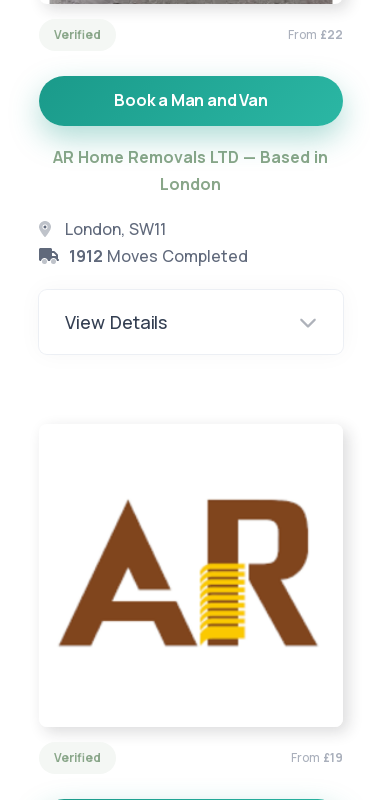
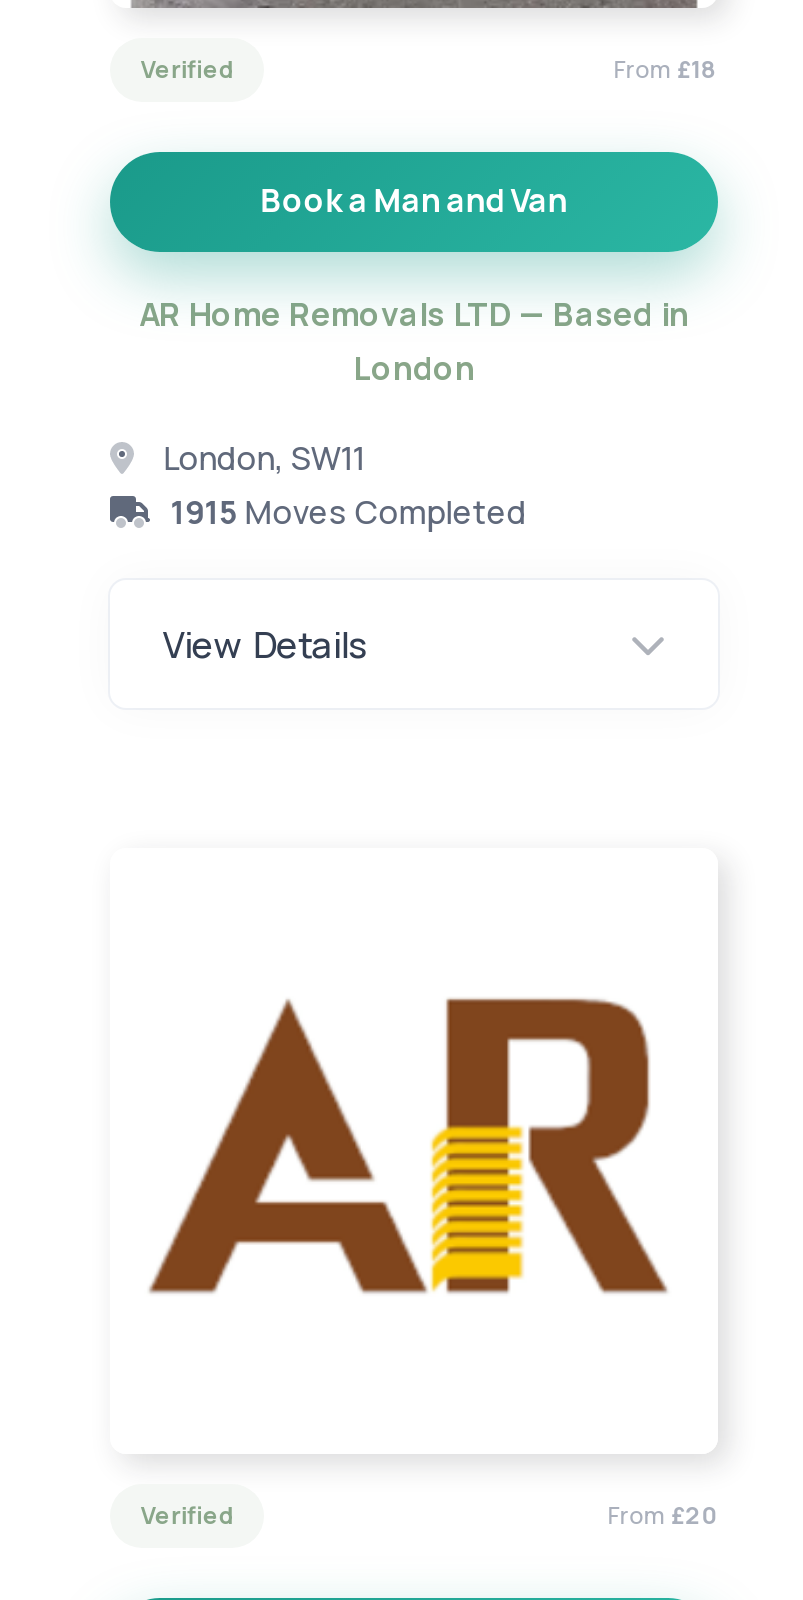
- From £22
+ From £18

- 1912 Moves Completed
+ 1915 Moves Completed

- From £19
+ From £20
